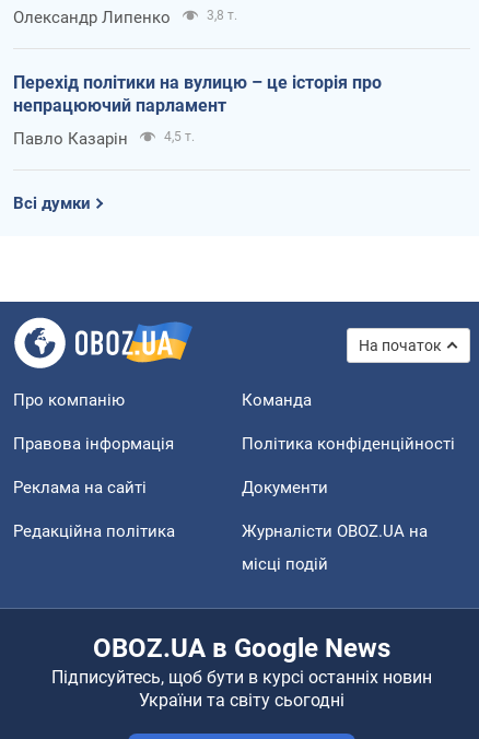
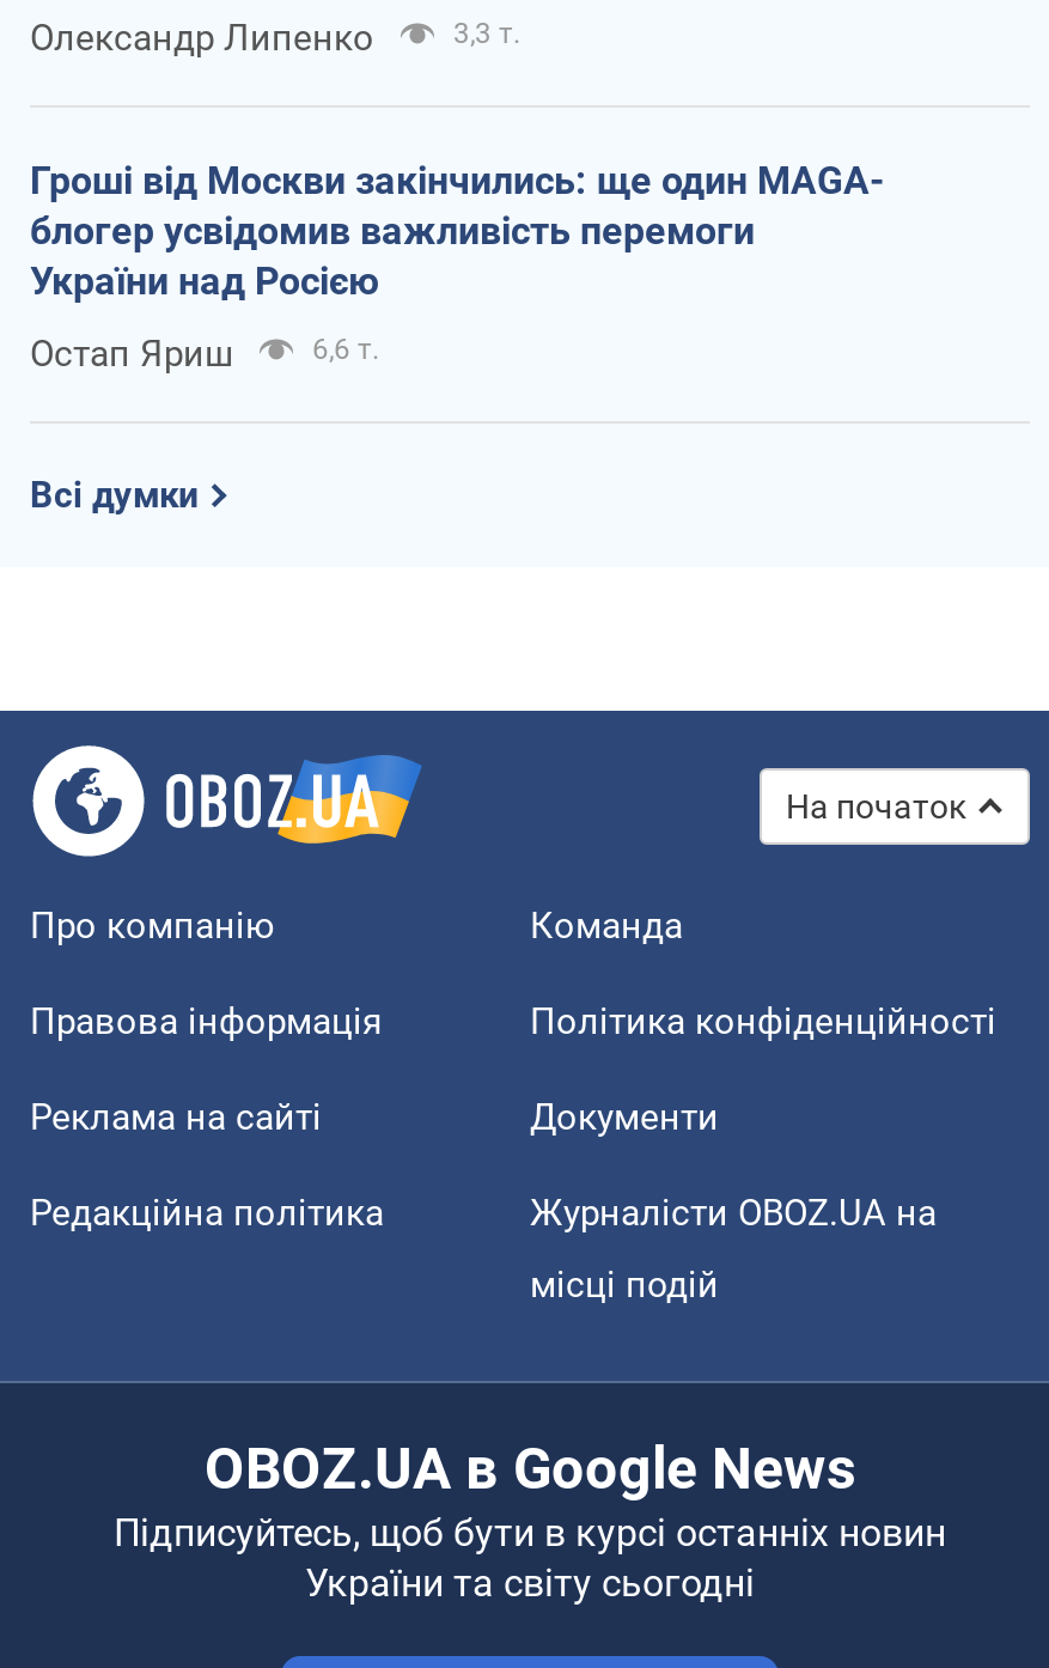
- 3,8 т.
+ 3,3 т.

- Перехід політики на вулицю – це історія про
- непрацюючий парламент
+ Гроші від Москви закінчились: ще один MAGA-
+ блогер усвідомив важливість перемоги
+ України над Росією

- Павло Казарін
- 4,5 т.
+ Остап Яриш
+ 6,6 т.
